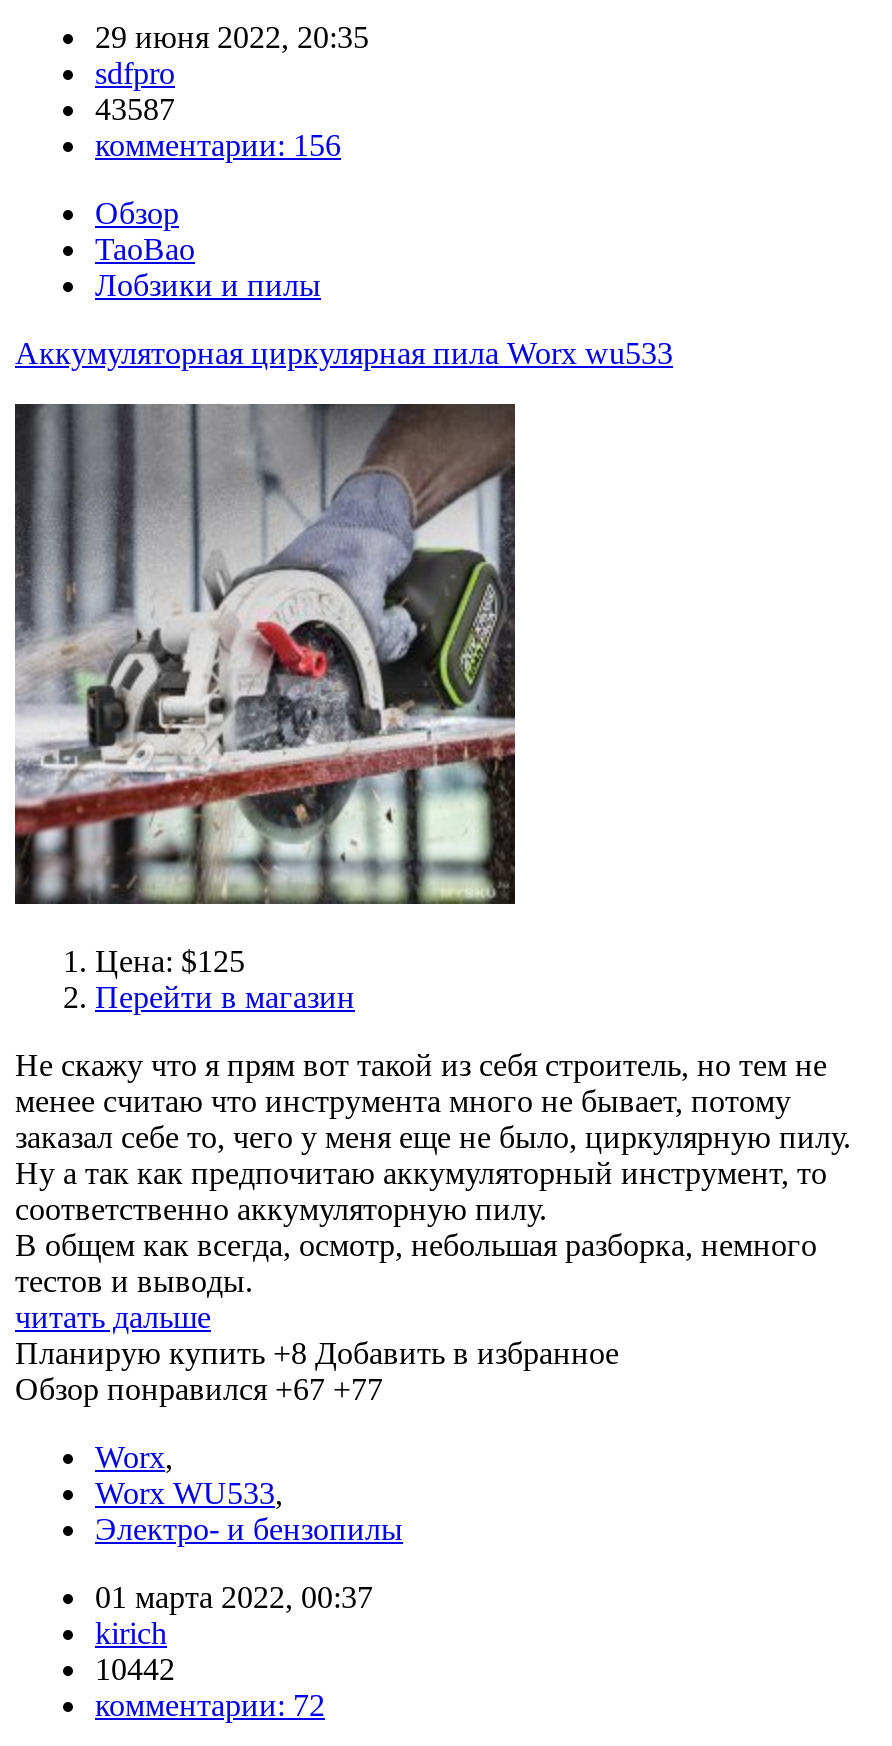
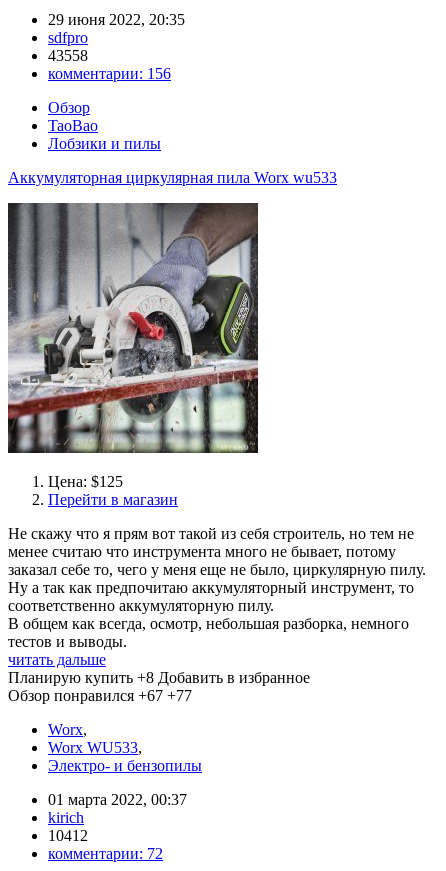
- 43587
+ 43558

- 10442
+ 10412
